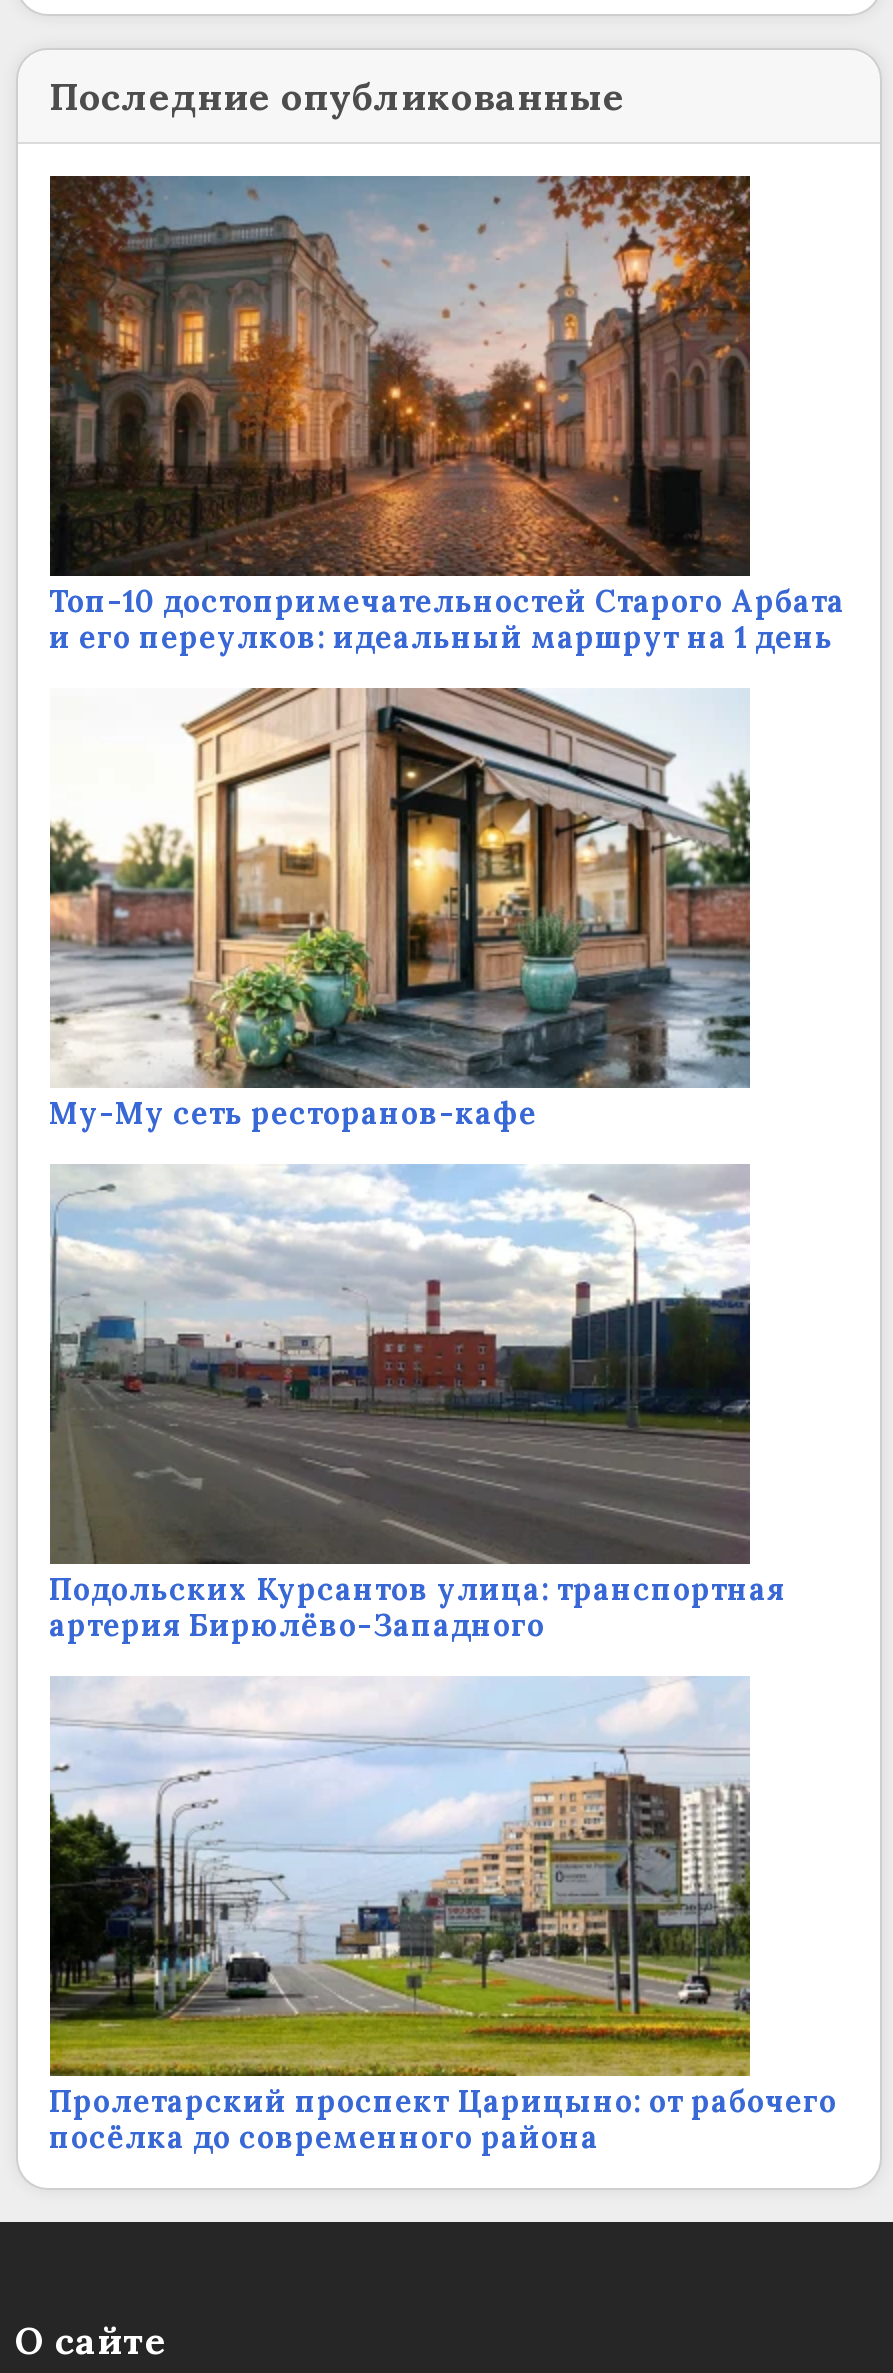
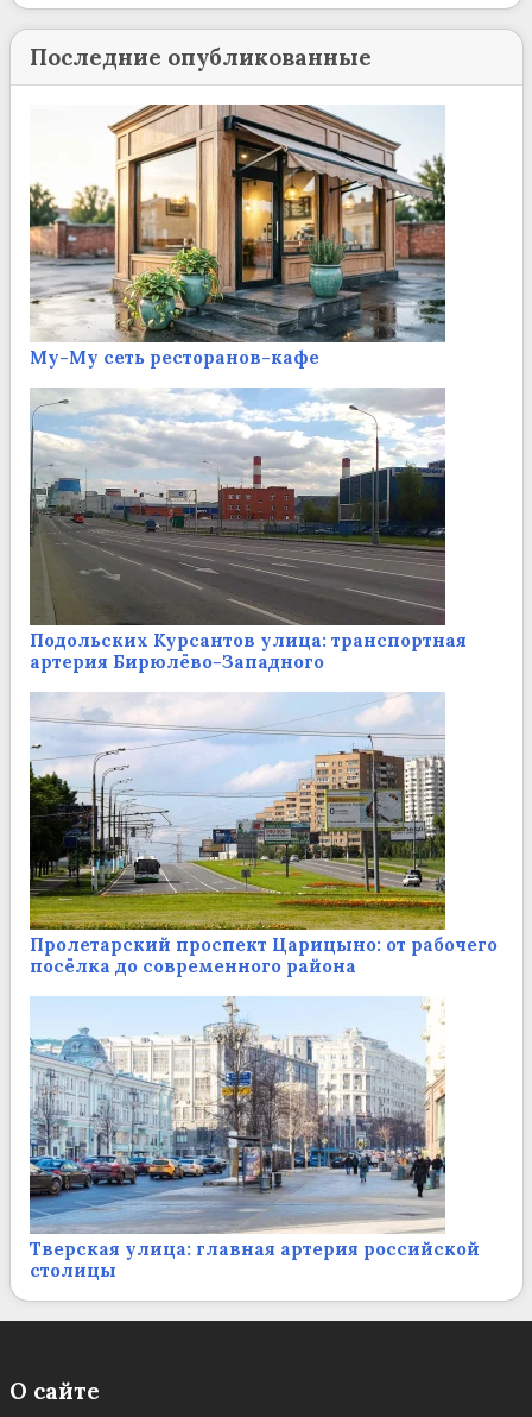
- [image]
- Топ-10 достопримечательностей Старого Арбата
- и его переулков: идеальный маршрут на 1 день

moved up: [image] | Му-Му сеть ресторанов-кафе | Подольских Курсантов улица: транспортная | артерия Бирюлёво-Западного | Пролетарский проспект Царицыно: от рабочего | посёлка до современного района

+ [image]
+ Тверская улица: главная артерия российской
+ столицы
